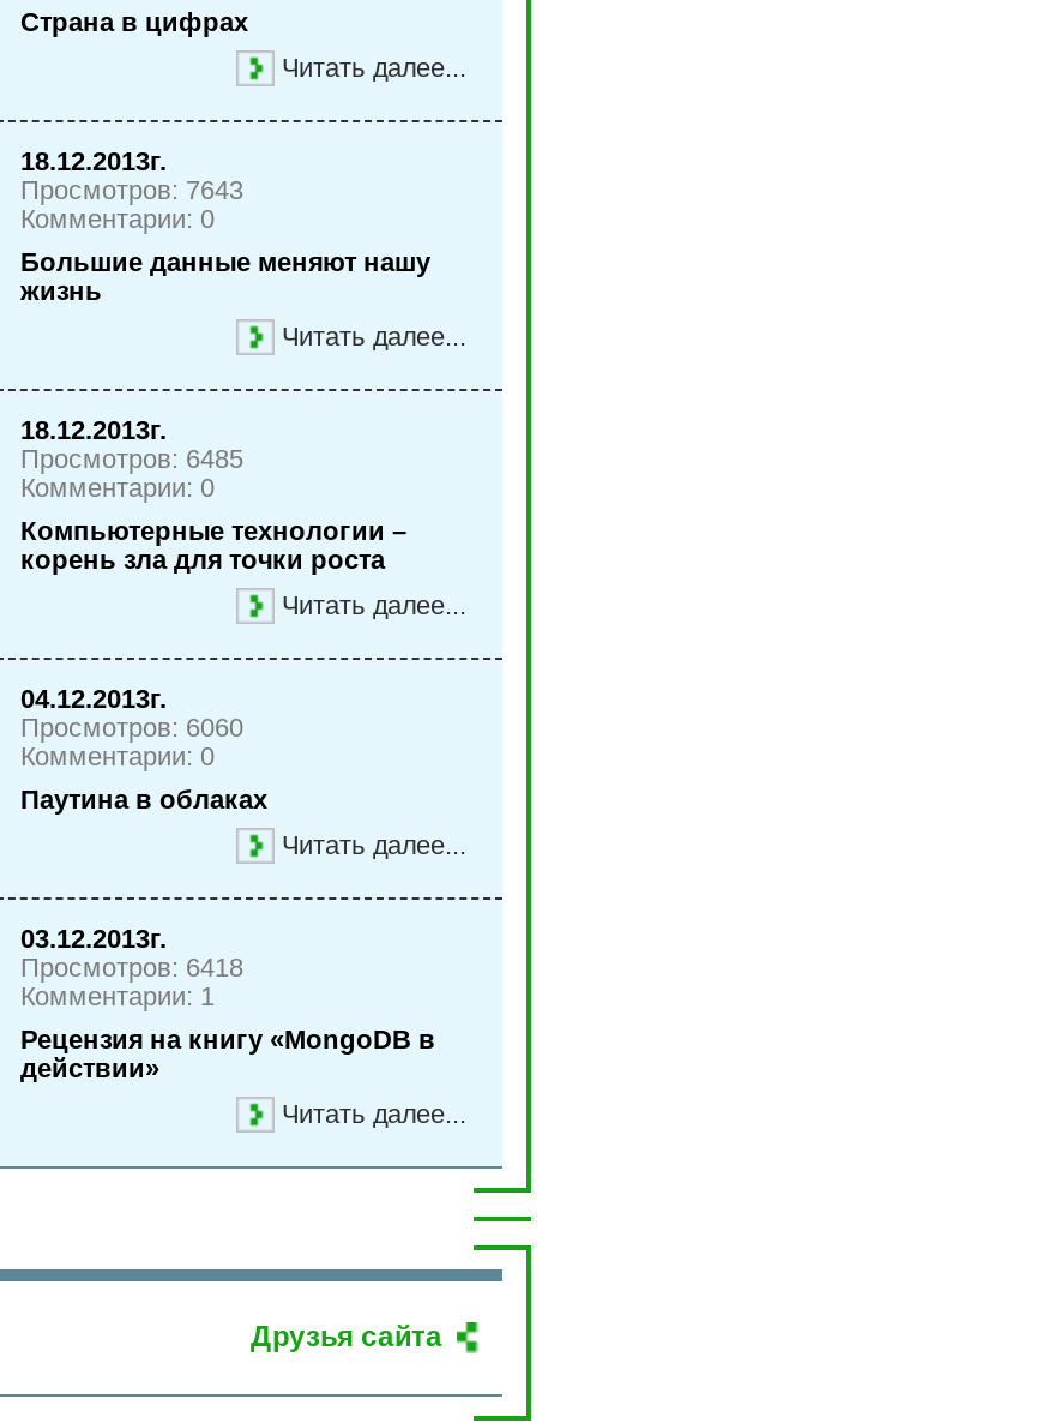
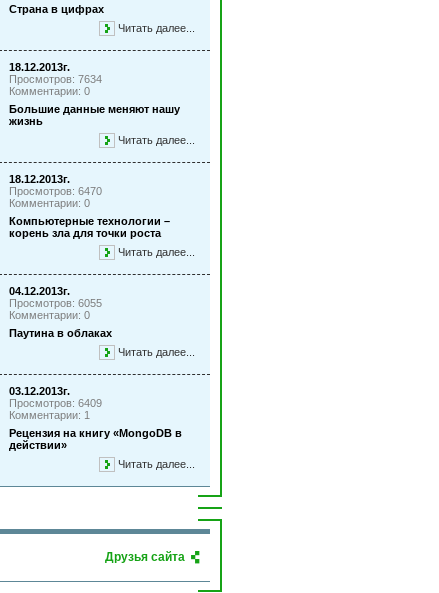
- Просмотров: 7643
+ Просмотров: 7634

- Просмотров: 6485
+ Просмотров: 6470

- Просмотров: 6060
+ Просмотров: 6055

- Просмотров: 6418
+ Просмотров: 6409
